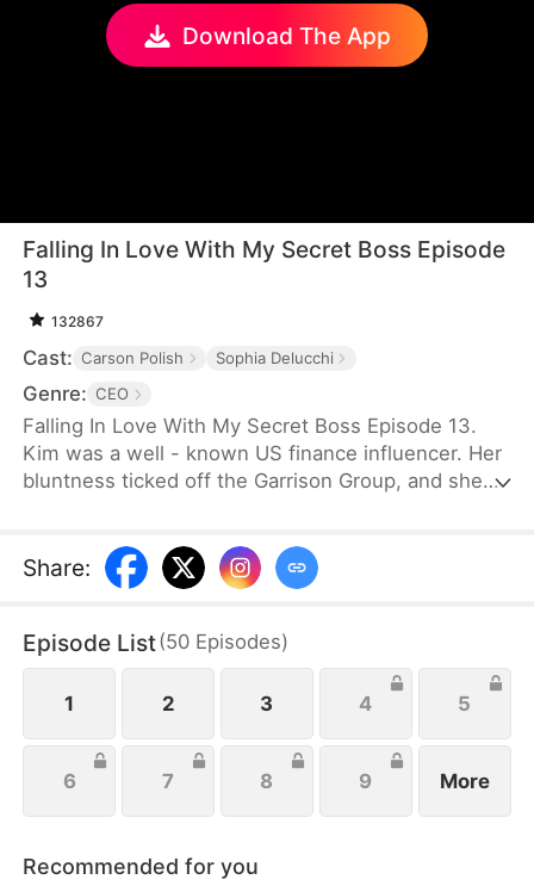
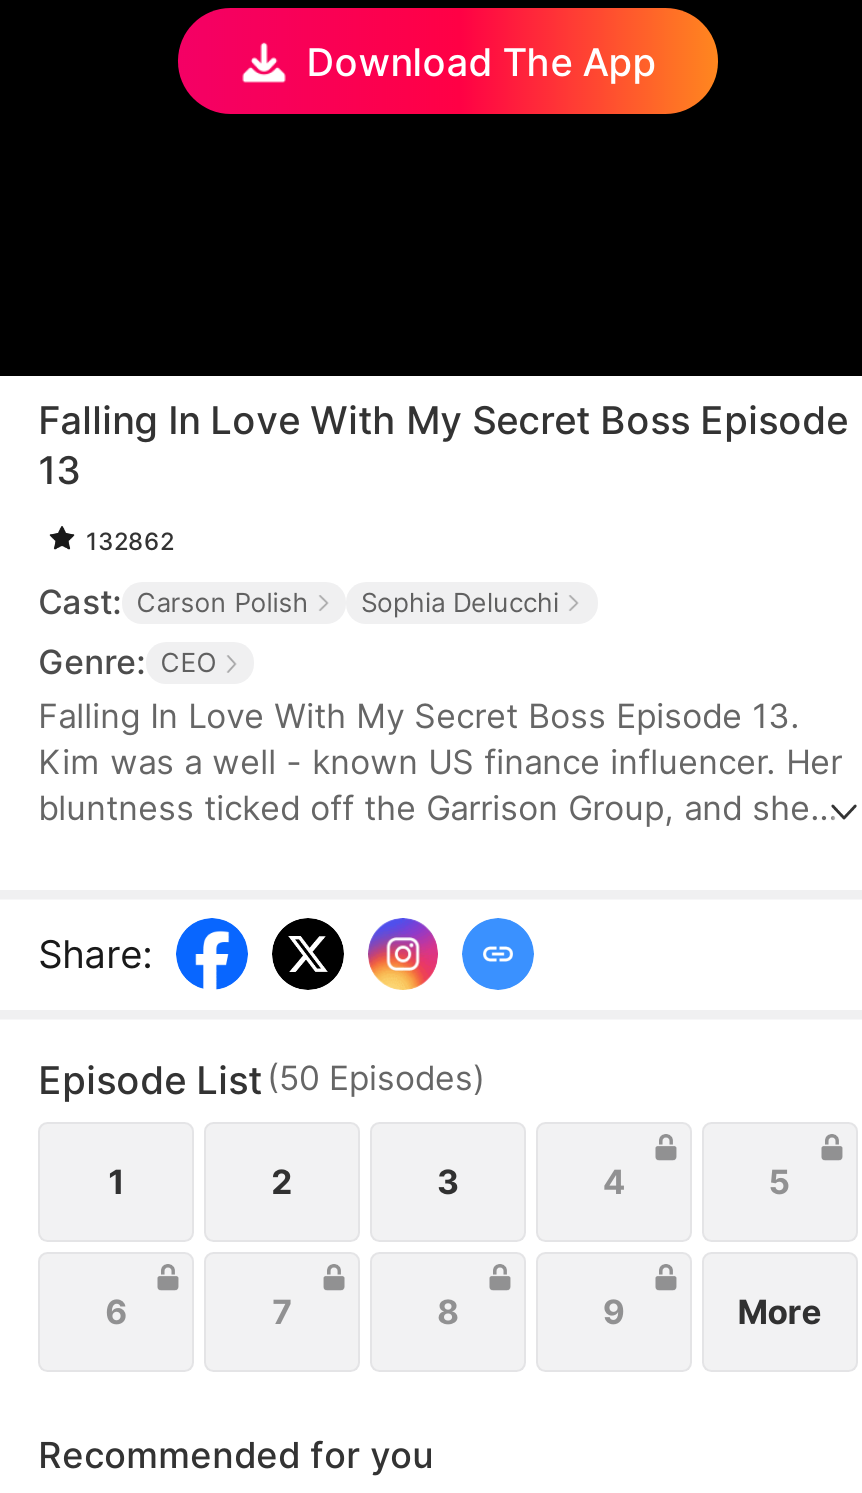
- 132867
+ 132862
